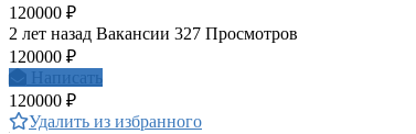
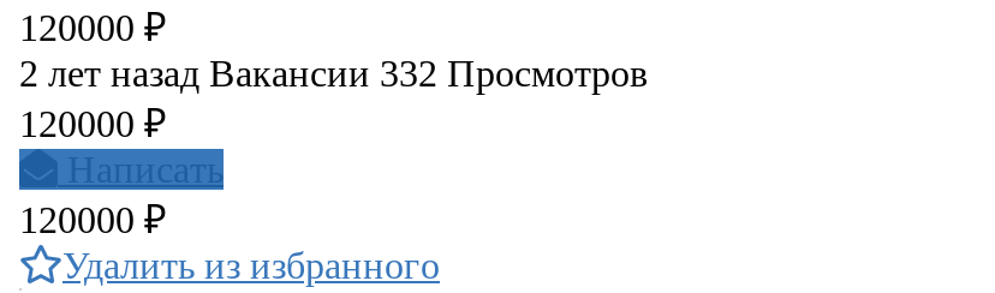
- 2 лет назад Вакансии 327 Просмотров
+ 2 лет назад Вакансии 332 Просмотров
